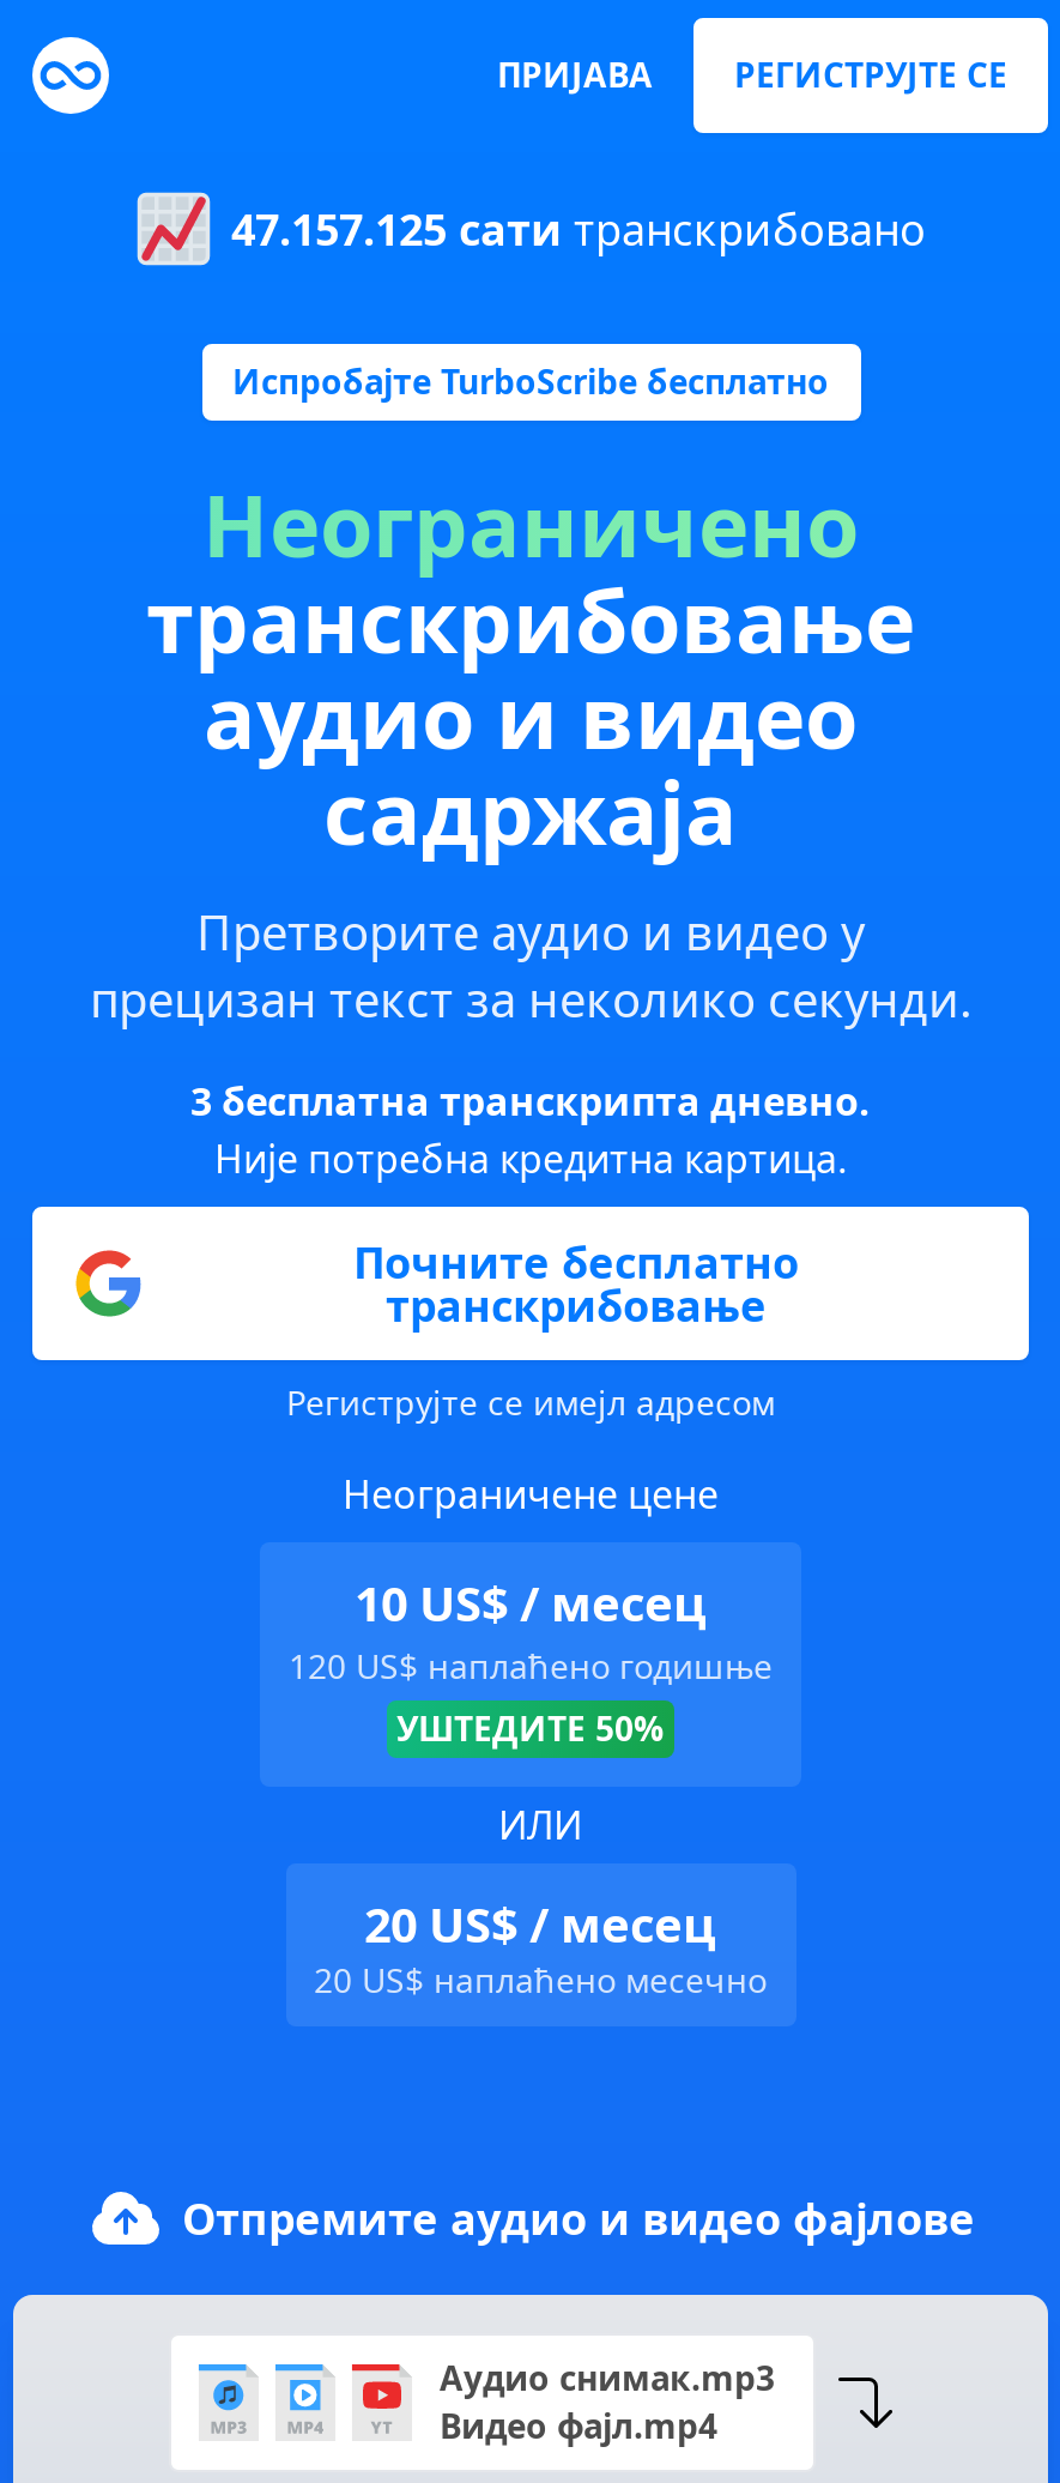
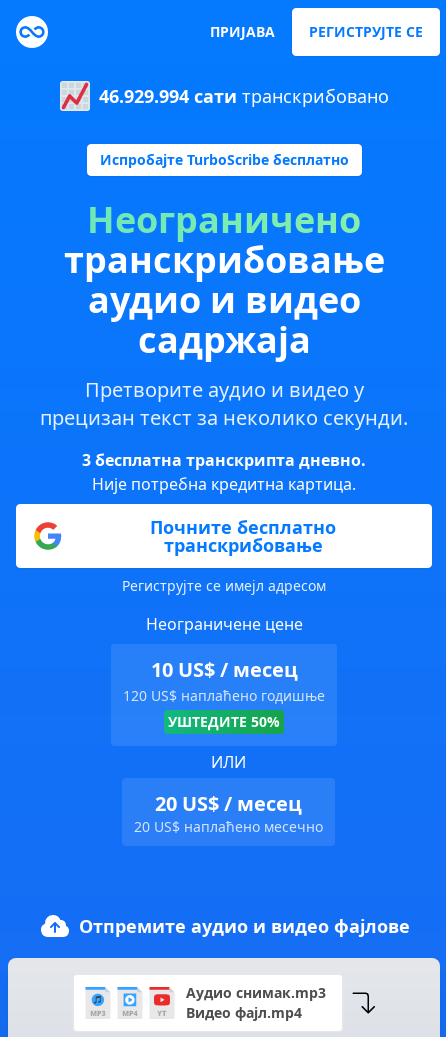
- 47.157.125 сати транскрибовано
+ 46.929.994 сати транскрибовано
